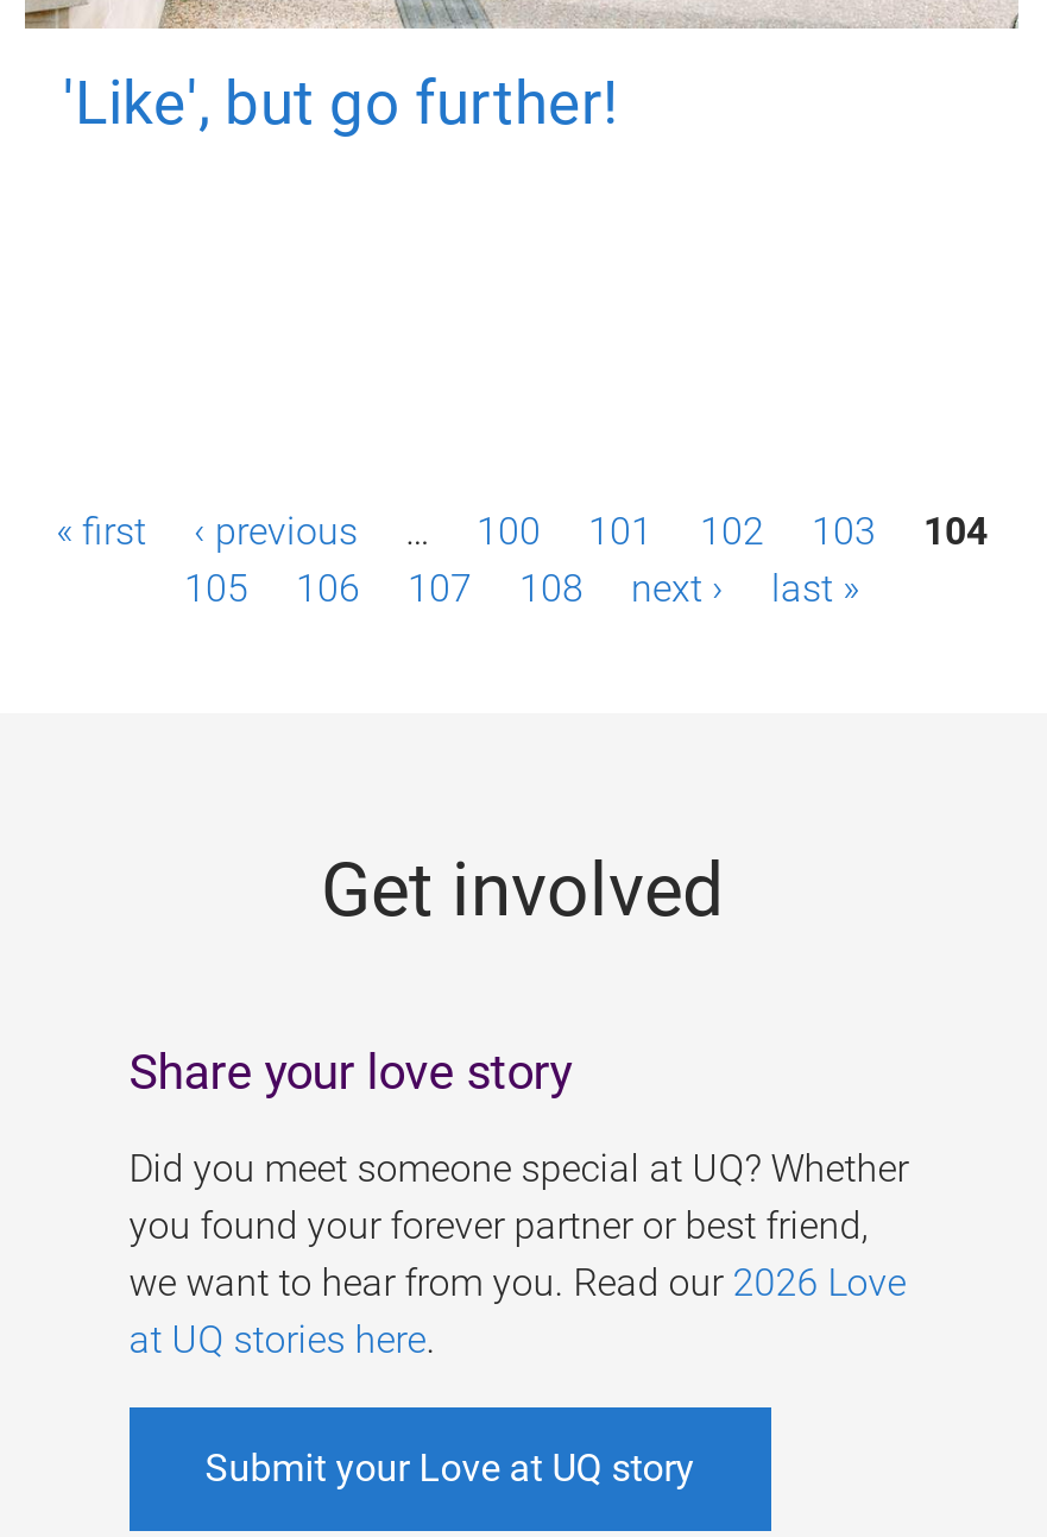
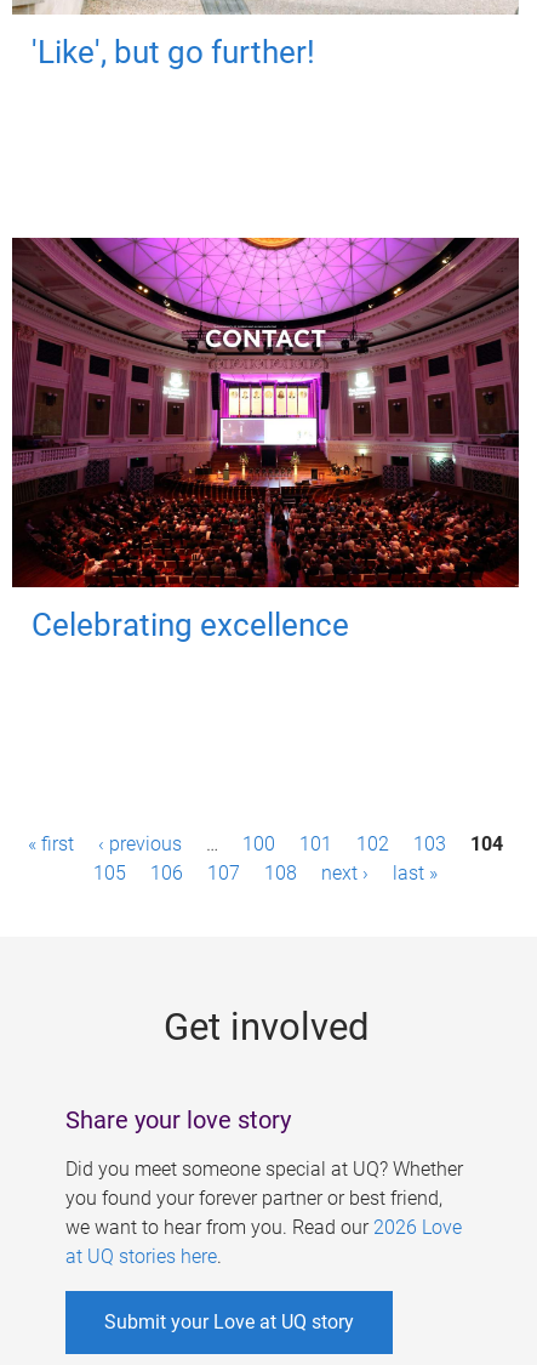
+ [image]
+ Celebrating excellence
